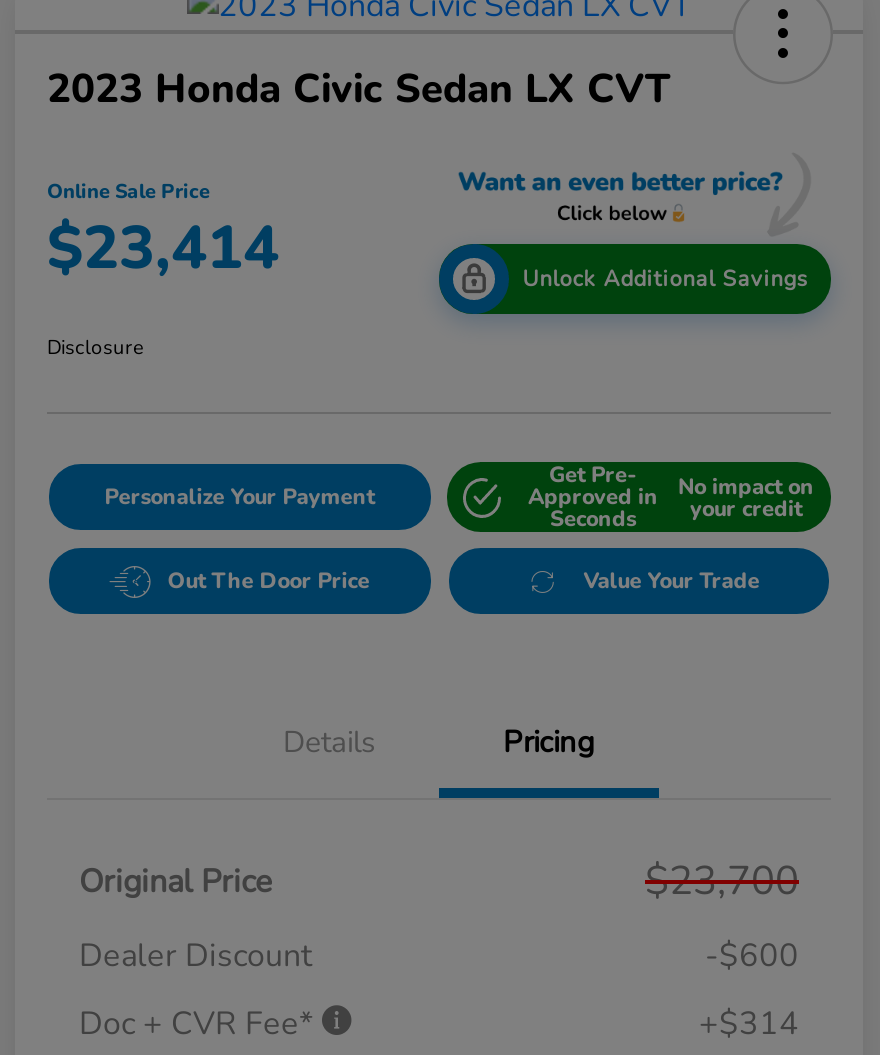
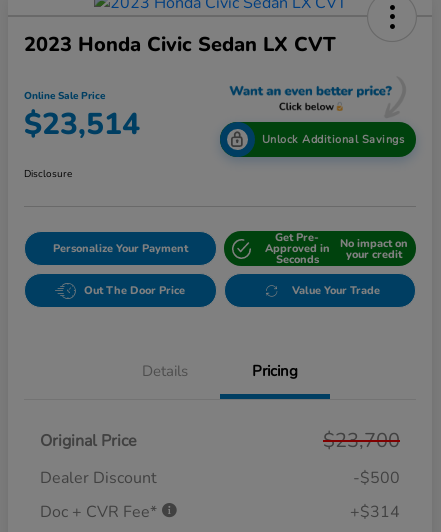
- $23,414
+ $23,514

- -$600
+ -$500
